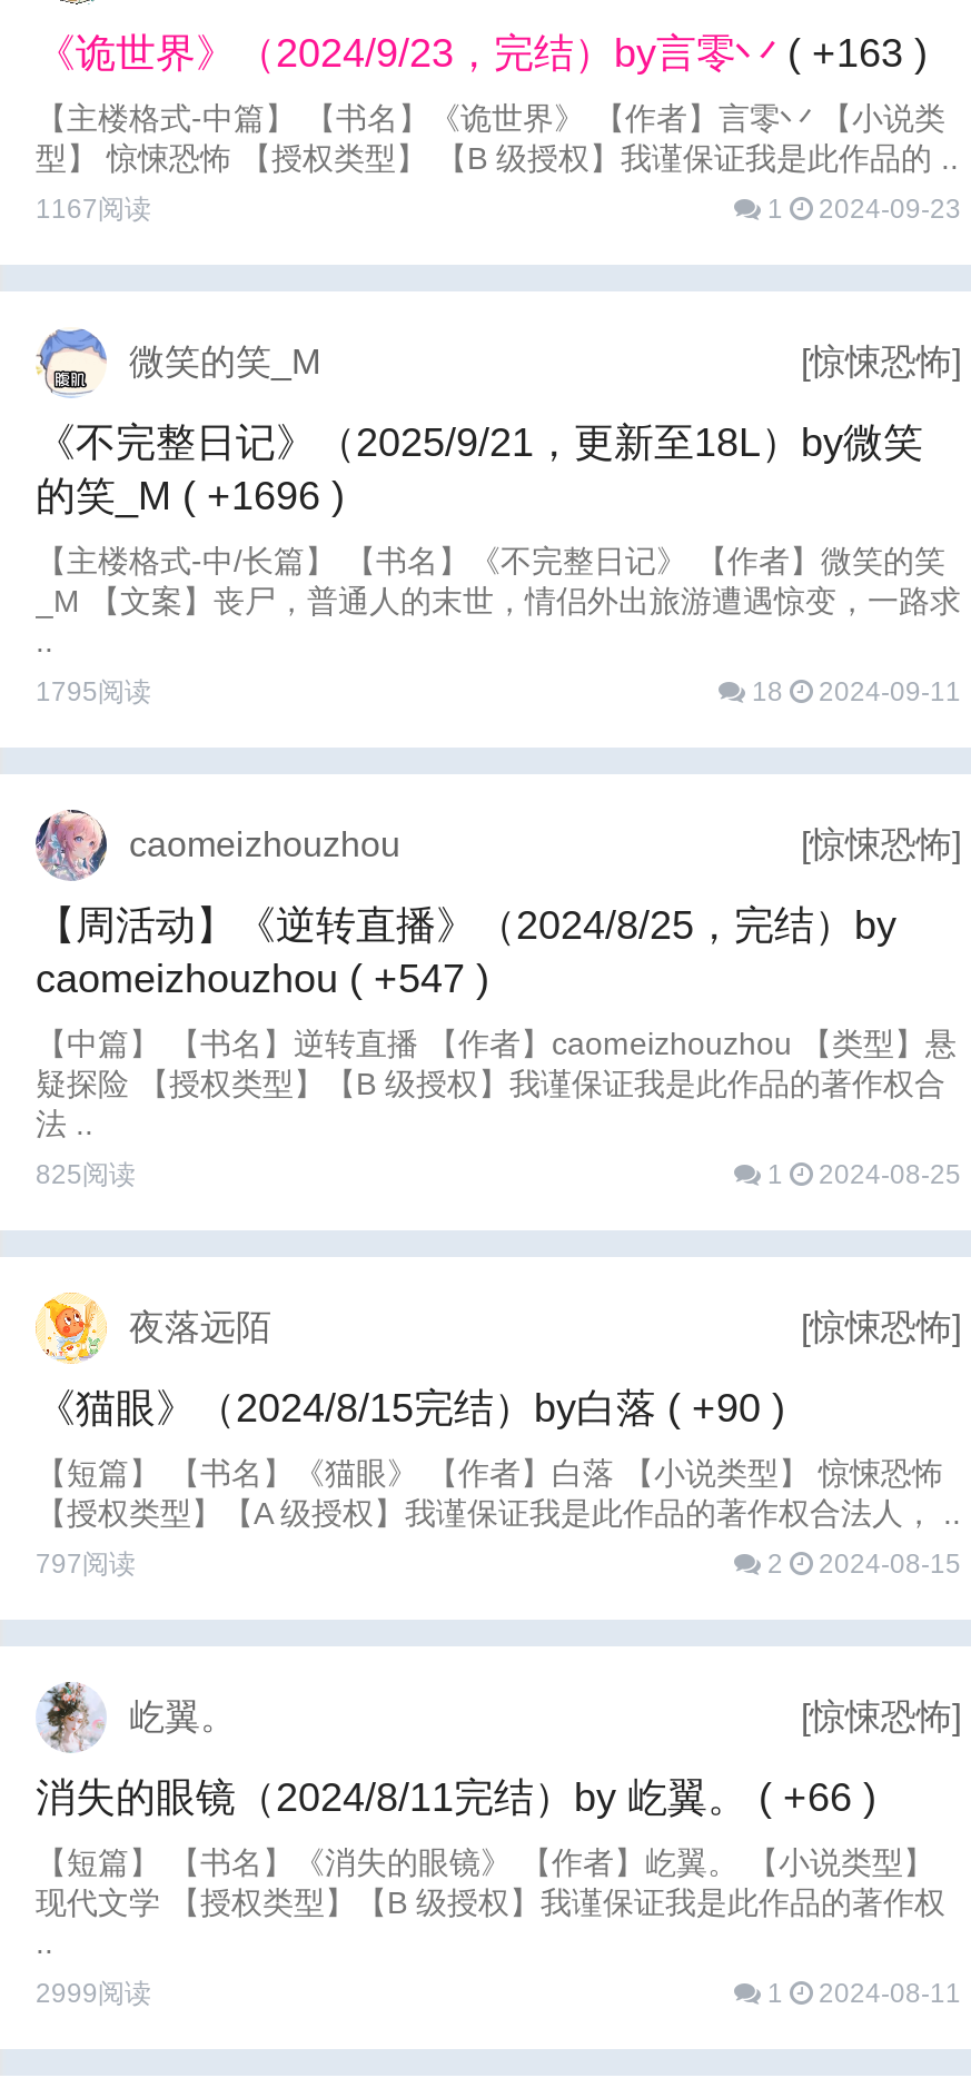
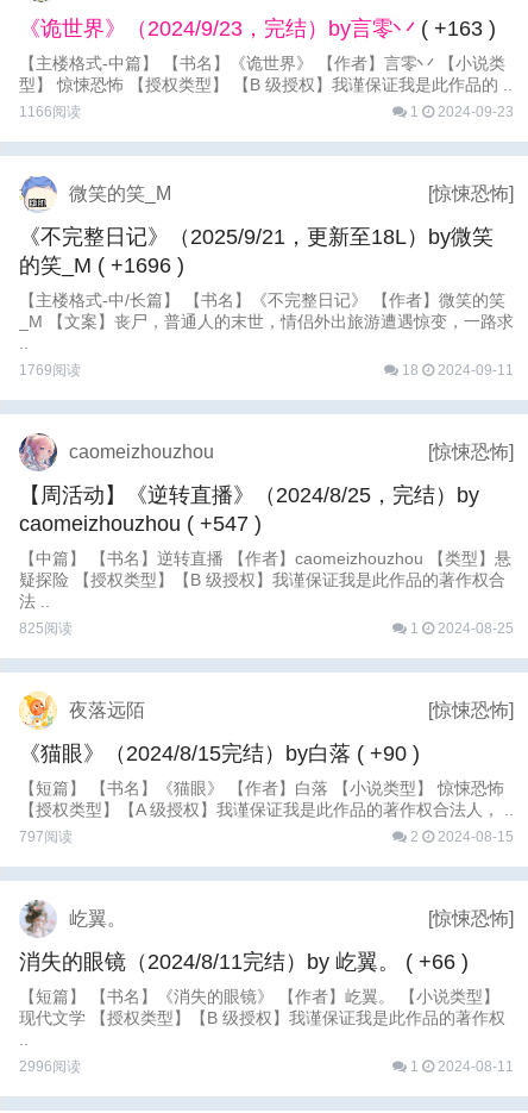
- 1167阅读
+ 1166阅读

- 1795阅读
+ 1769阅读

- 2999阅读
+ 2996阅读
